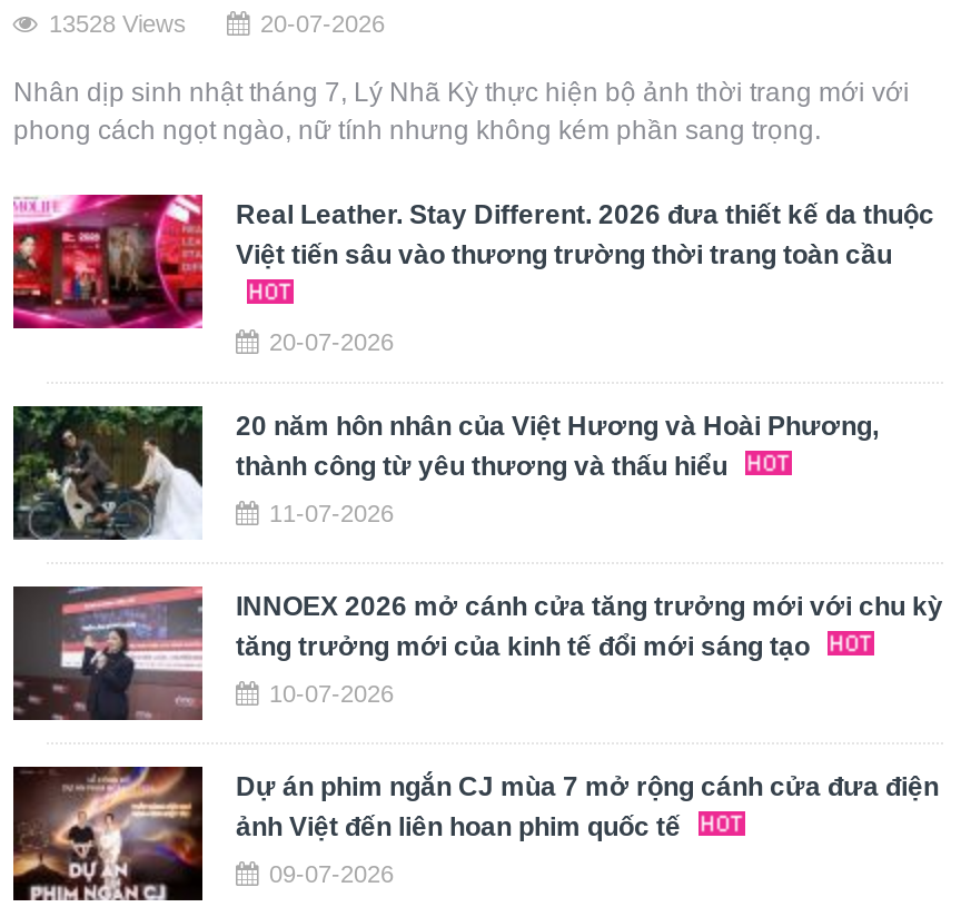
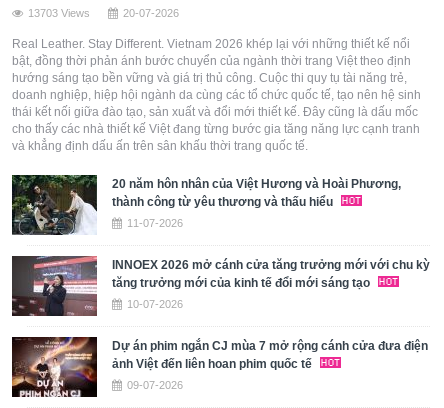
- 13528 Views
+ 13703 Views

- Nhân dịp sinh nhật tháng 7, Lý Nhã Kỳ thực hiện bộ ảnh thời trang mới với
- phong cách ngọt ngào, nữ tính nhưng không kém phần sang trọng.
- Real Leather. Stay Different. 2026 đưa thiết kế da thuộc
- Việt tiến sâu vào thương trường thời trang toàn cầu
- 20-07-2026
+ Real Leather. Stay Different. Vietnam 2026 khép lại với những thiết kế nổi
+ bật, đồng thời phản ánh bước chuyển của ngành thời trang Việt theo định
+ hướng sáng tạo bền vững và giá trị thủ công. Cuộc thi quy tụ tài năng trẻ,
+ doanh nghiệp, hiệp hội ngành da cùng các tổ chức quốc tế, tạo nên hệ sinh
+ thái kết nối giữa đào tạo, sản xuất và đổi mới thiết kế. Đây cũng là dấu mốc
+ cho thấy các nhà thiết kế Việt đang từng bước gia tăng năng lực cạnh tranh
+ và khẳng định dấu ấn trên sân khấu thời trang quốc tế.
